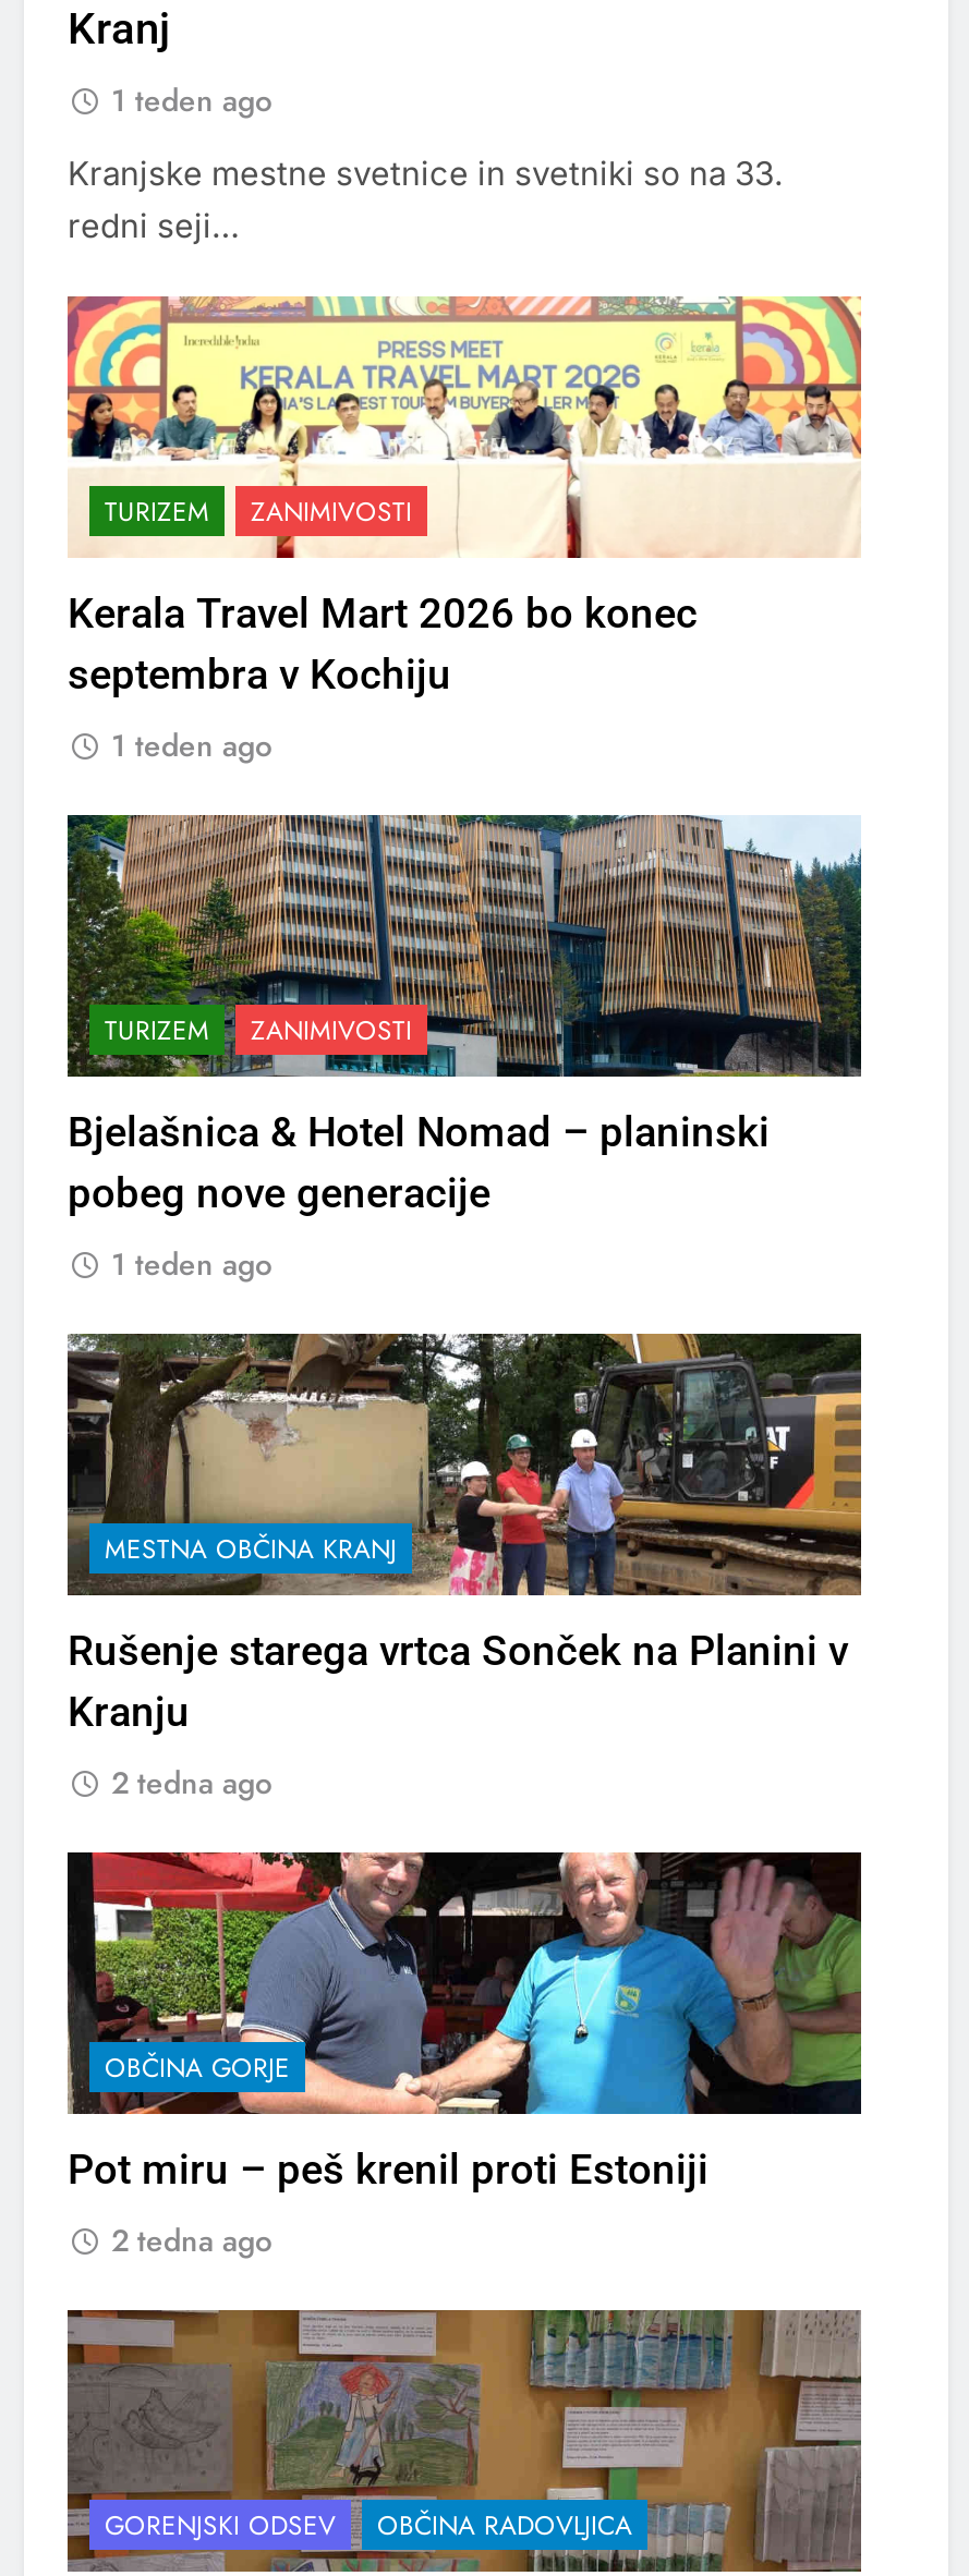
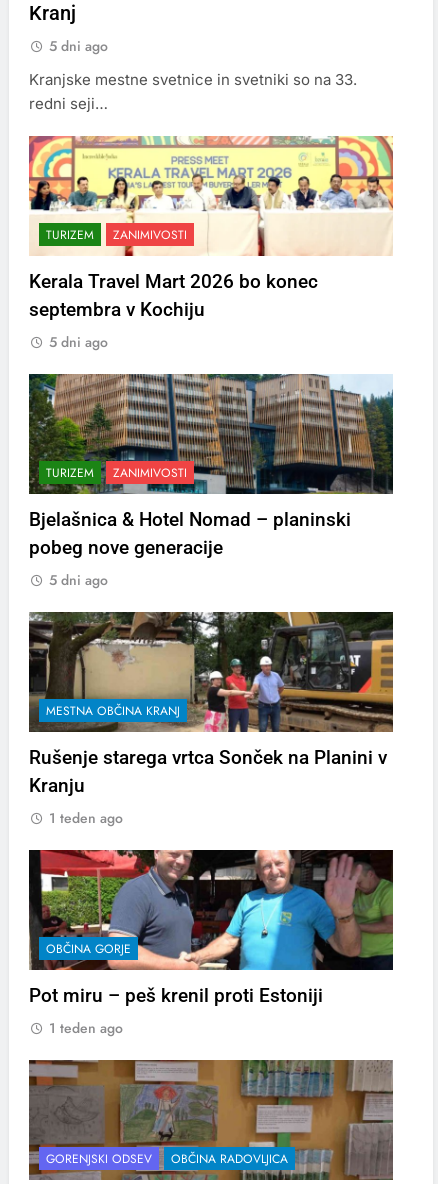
- 1 teden ago
+ 5 dni ago

- 1 teden ago
+ 5 dni ago

- 1 teden ago
+ 5 dni ago

- 2 tedna ago
+ 1 teden ago

- 2 tedna ago
+ 1 teden ago
